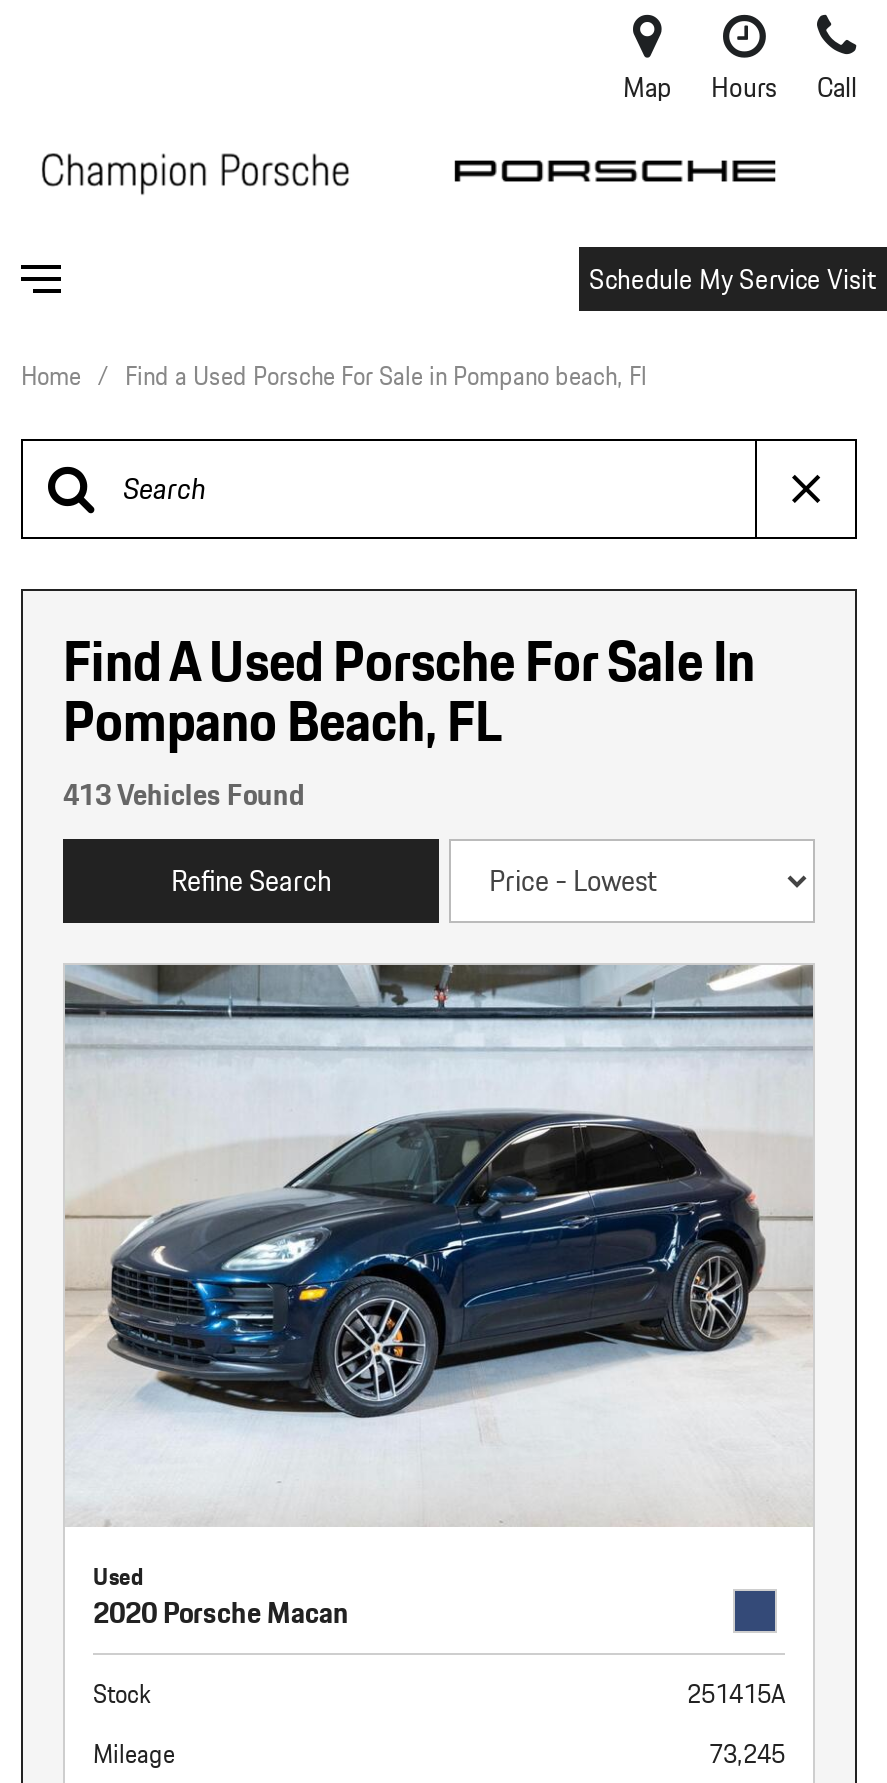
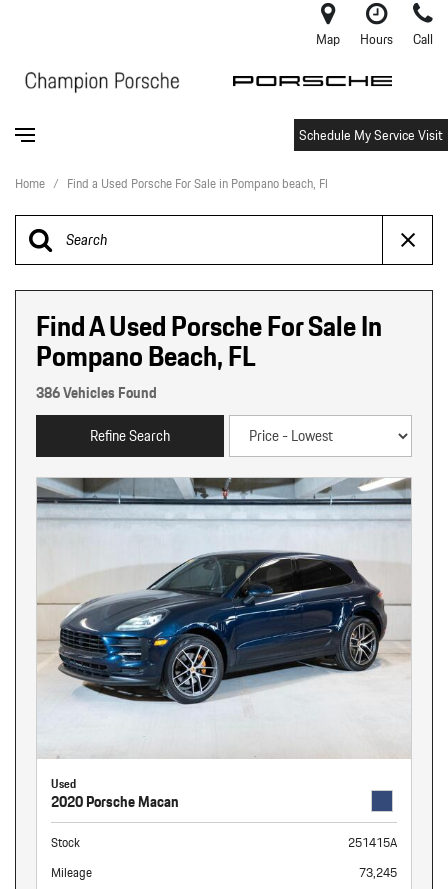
- 413 Vehicles Found
+ 386 Vehicles Found
